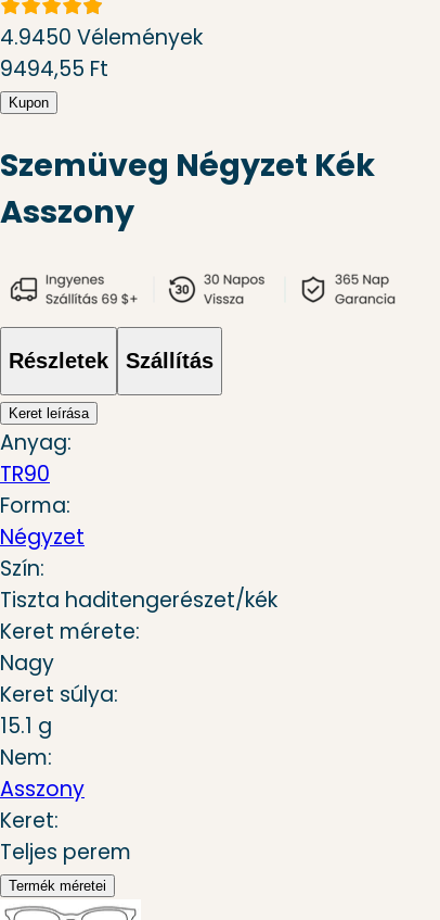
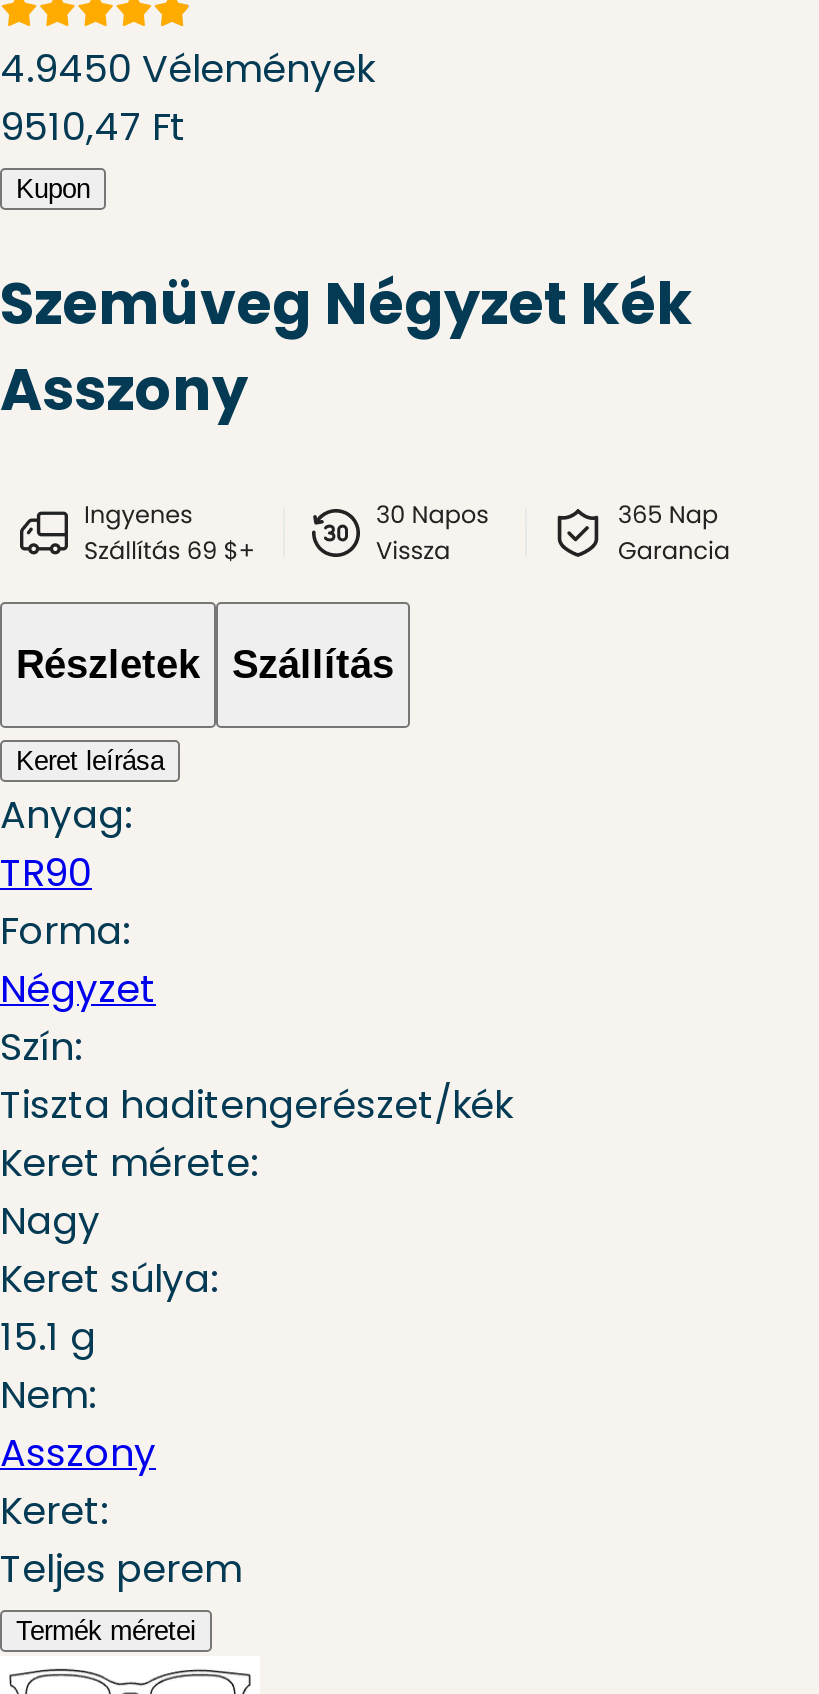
- 9494,55 Ft
+ 9510,47 Ft
